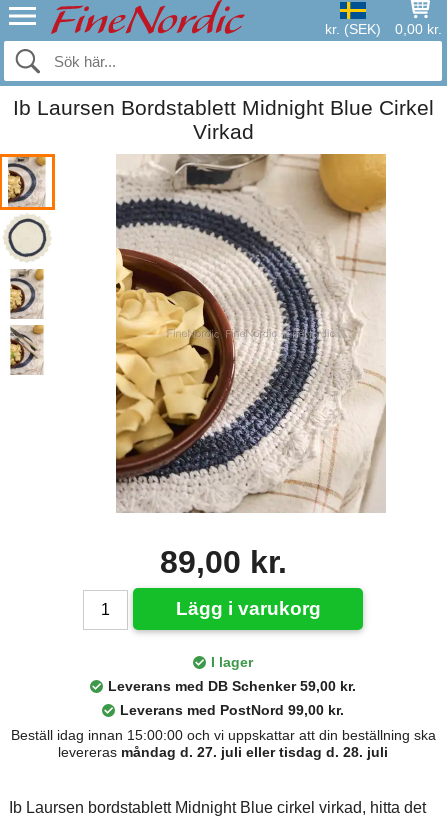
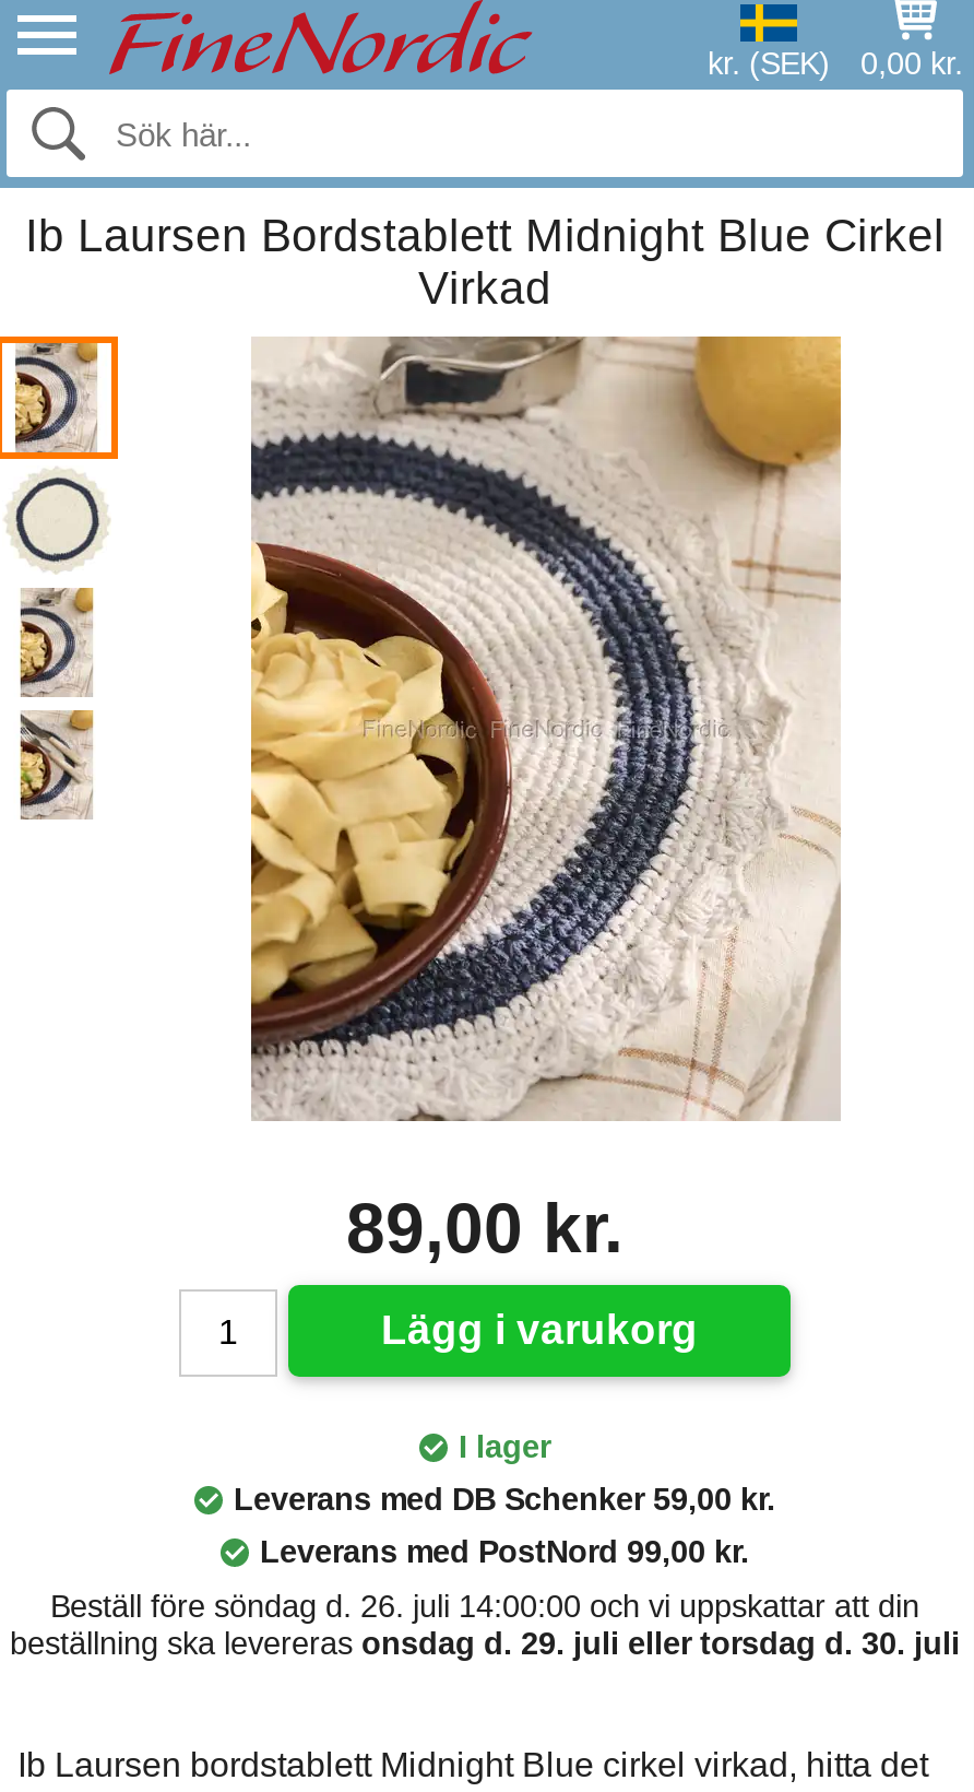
- Beställ idag innan 15:00:00 och vi uppskattar att din beställning ska
- levereras måndag d. 27. juli eller tisdag d. 28. juli
+ Beställ före söndag d. 26. juli 14:00:00 och vi uppskattar att din
+ beställning ska levereras onsdag d. 29. juli eller torsdag d. 30. juli
